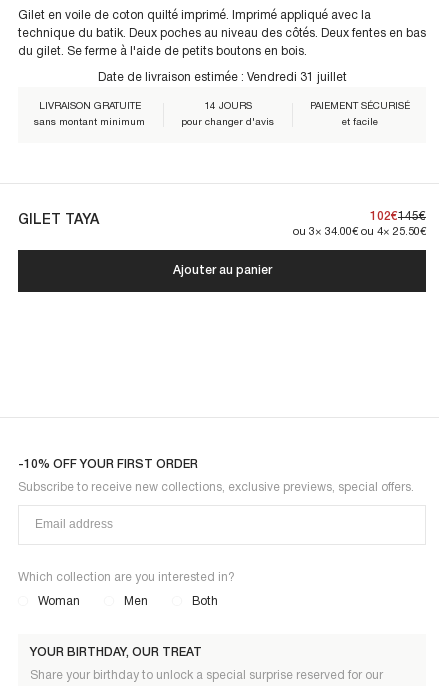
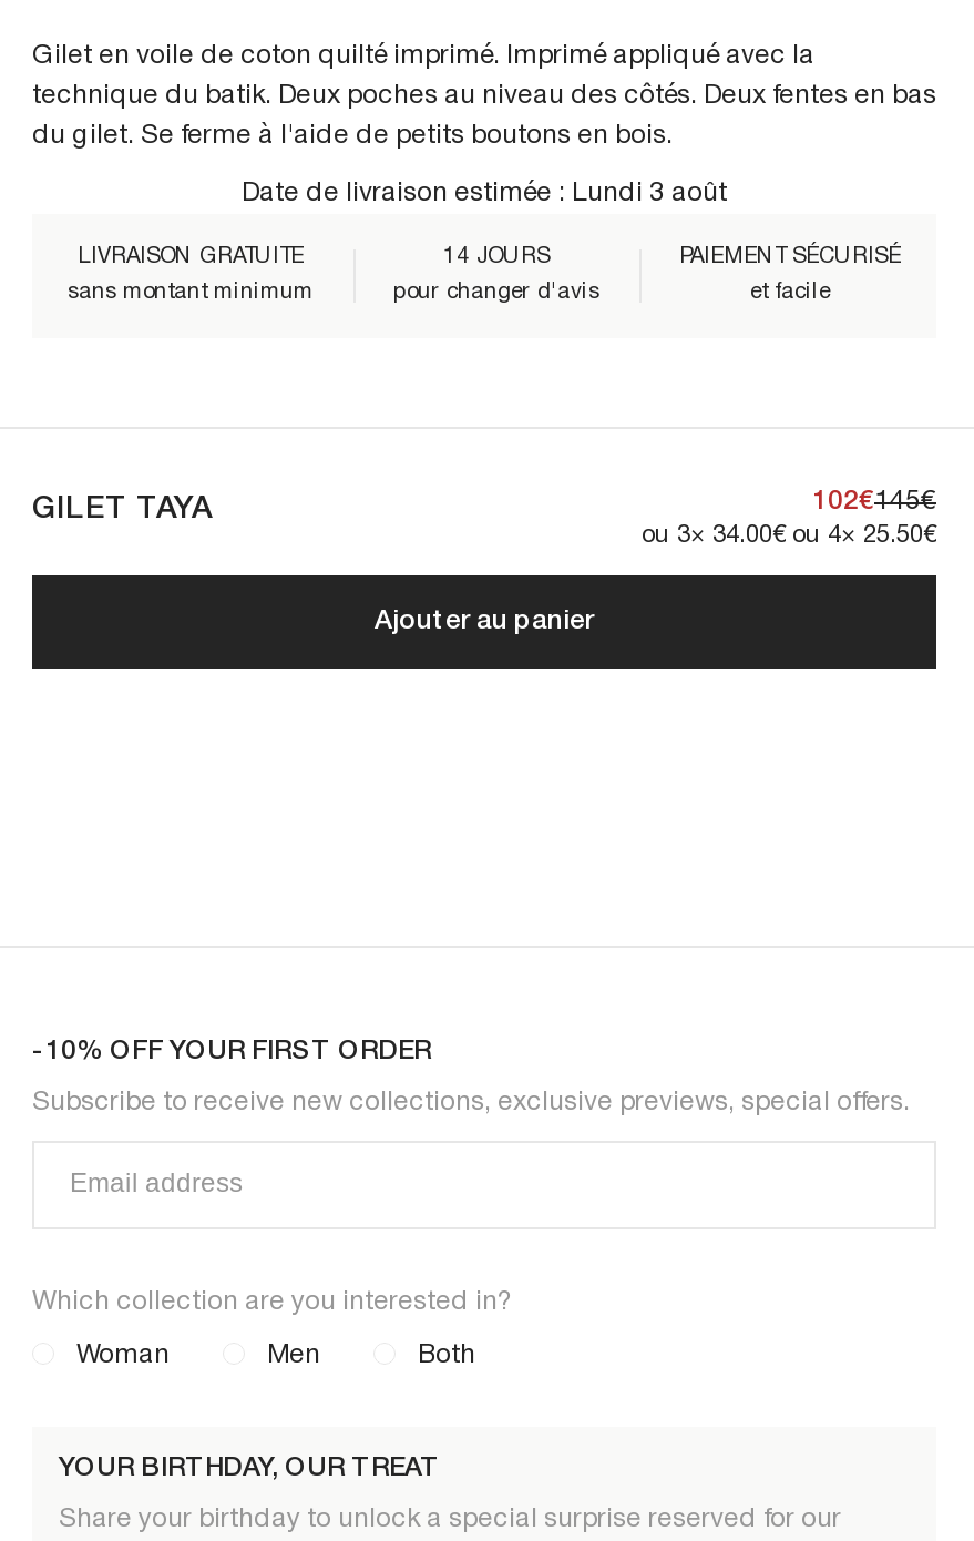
- Date de livraison estimée : Vendredi 31 juillet
+ Date de livraison estimée : Lundi 3 août
